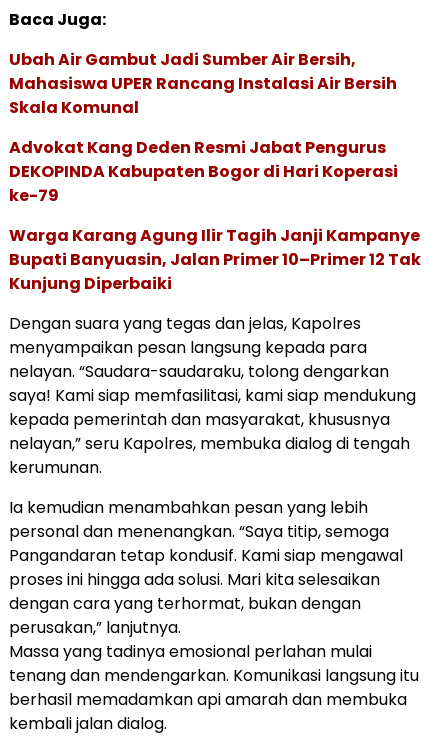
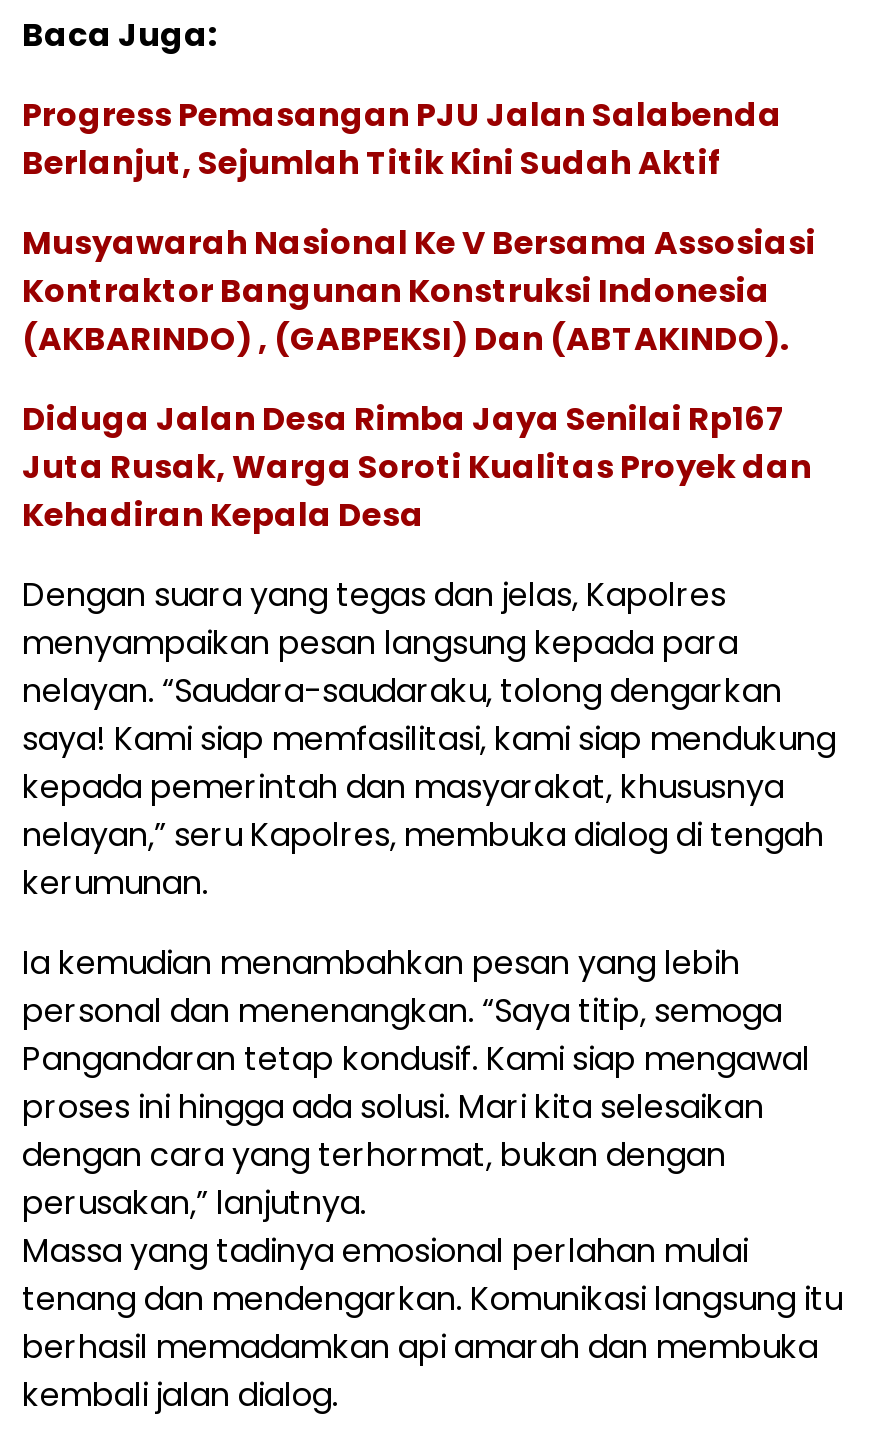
- Ubah Air Gambut Jadi Sumber Air Bersih,
- Mahasiswa UPER Rancang Instalasi Air Bersih
- Skala Komunal
+ Progress Pemasangan PJU Jalan Salabenda
+ Berlanjut, Sejumlah Titik Kini Sudah Aktif

- Advokat Kang Deden Resmi Jabat Pengurus
- DEKOPINDA Kabupaten Bogor di Hari Koperasi
- ke-79
+ Musyawarah Nasional Ke V Bersama Assosiasi
+ Kontraktor Bangunan Konstruksi Indonesia
+ (AKBARINDO) , (GABPEKSI) Dan (ABTAKINDO).

- Warga Karang Agung Ilir Tagih Janji Kampanye
- Bupati Banyuasin, Jalan Primer 10–Primer 12 Tak
- Kunjung Diperbaiki
+ Diduga Jalan Desa Rimba Jaya Senilai Rp167
+ Juta Rusak, Warga Soroti Kualitas Proyek dan
+ Kehadiran Kepala Desa
